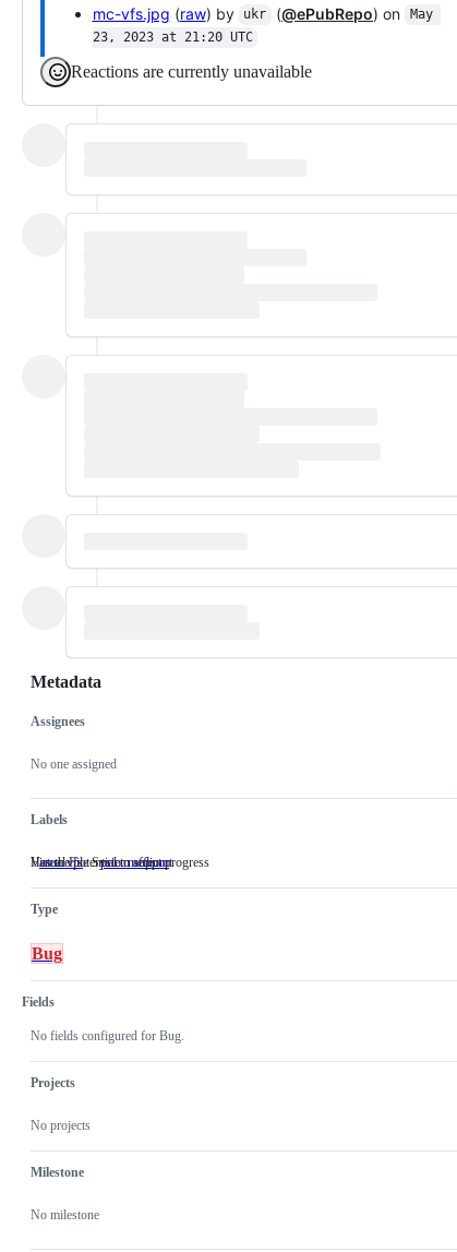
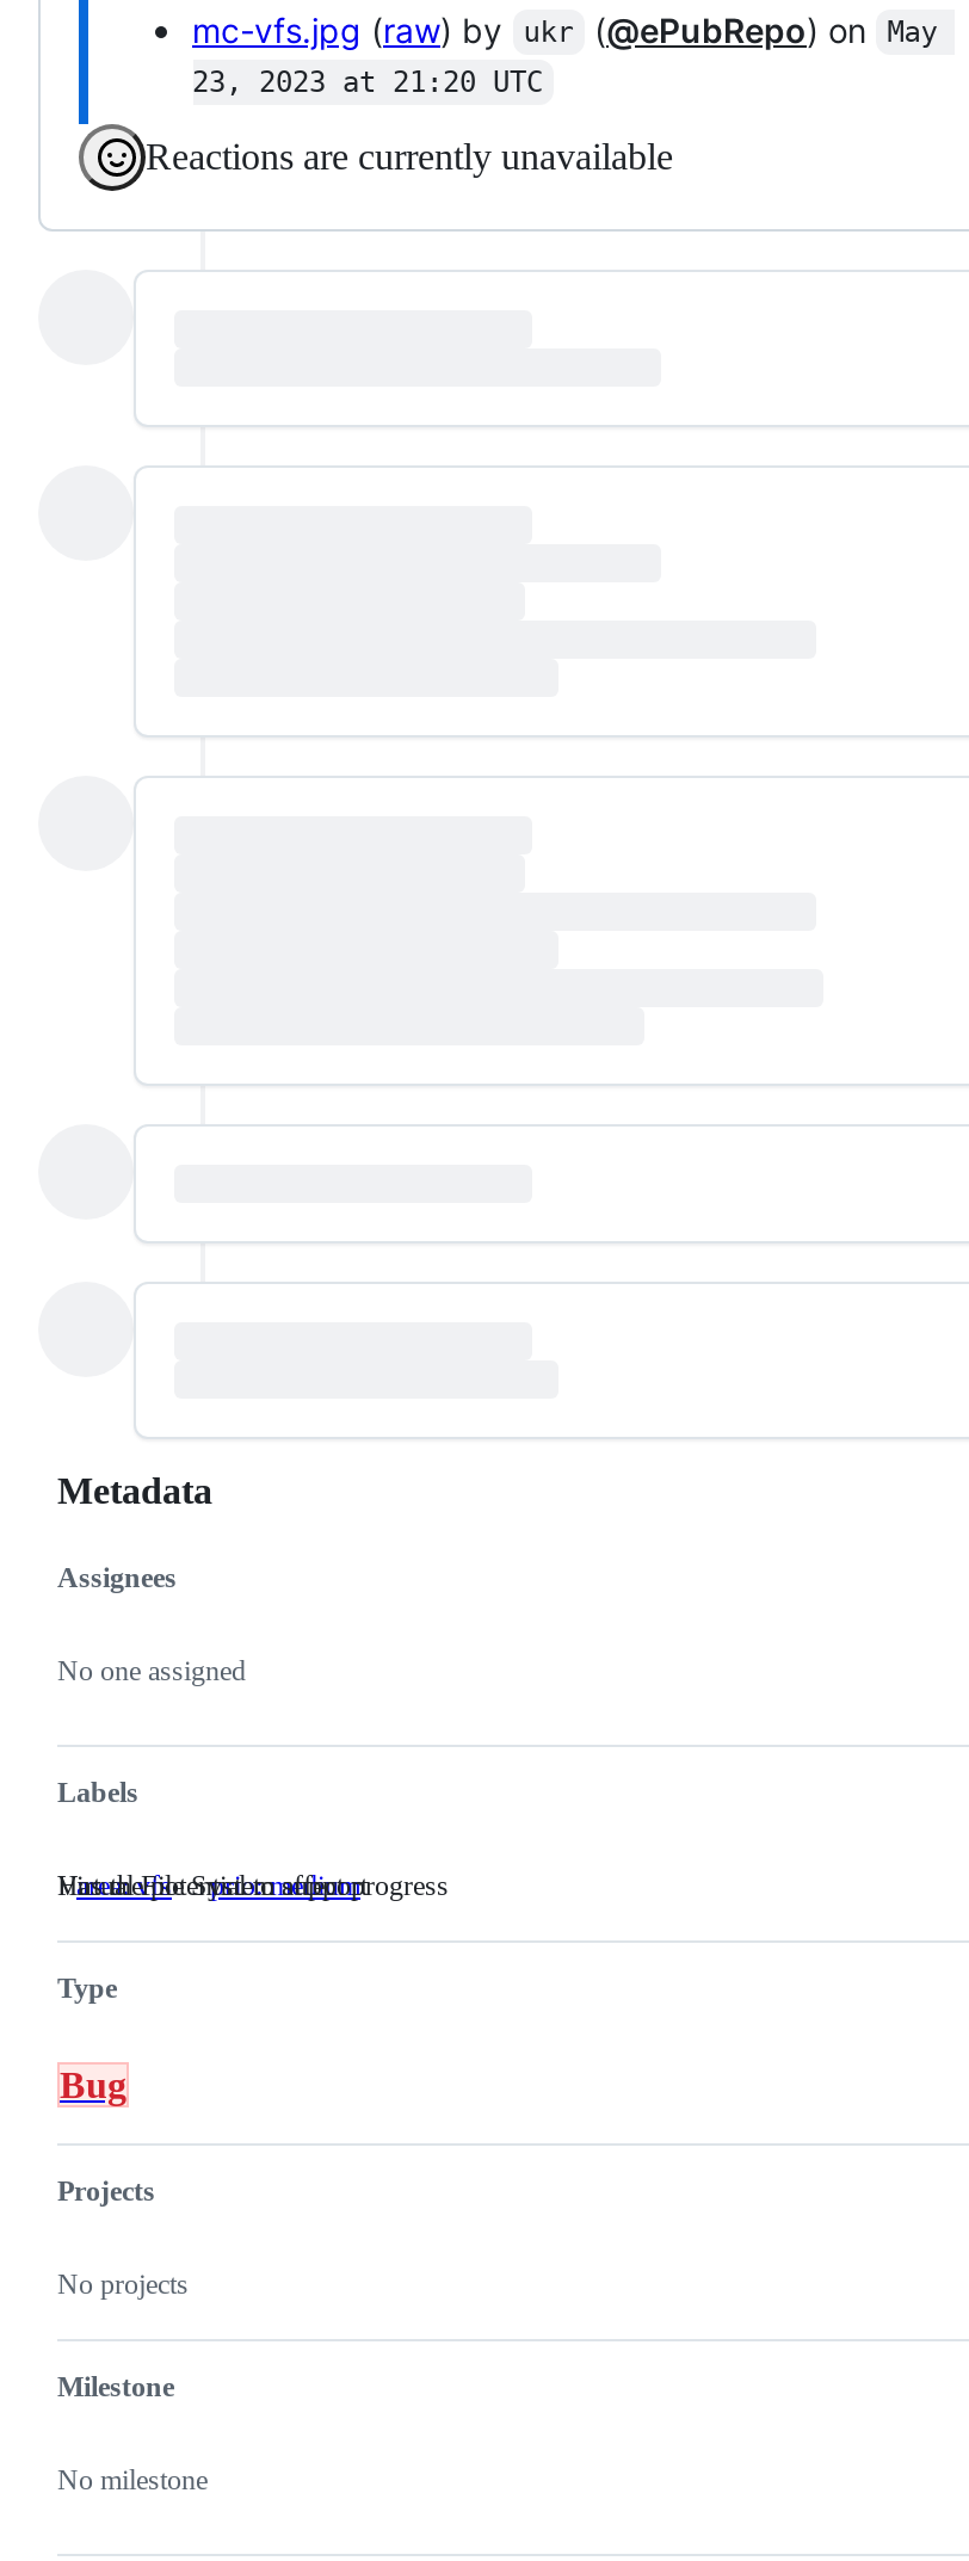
- Fields
- No fields configured for Bug.
